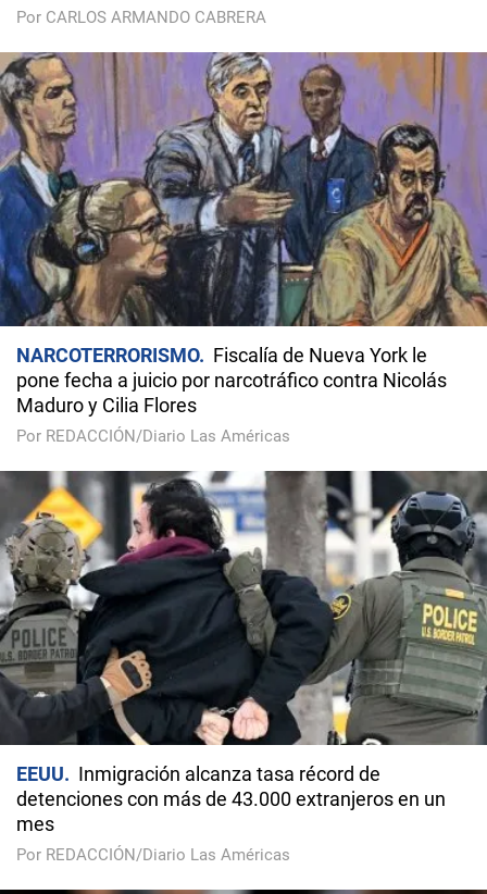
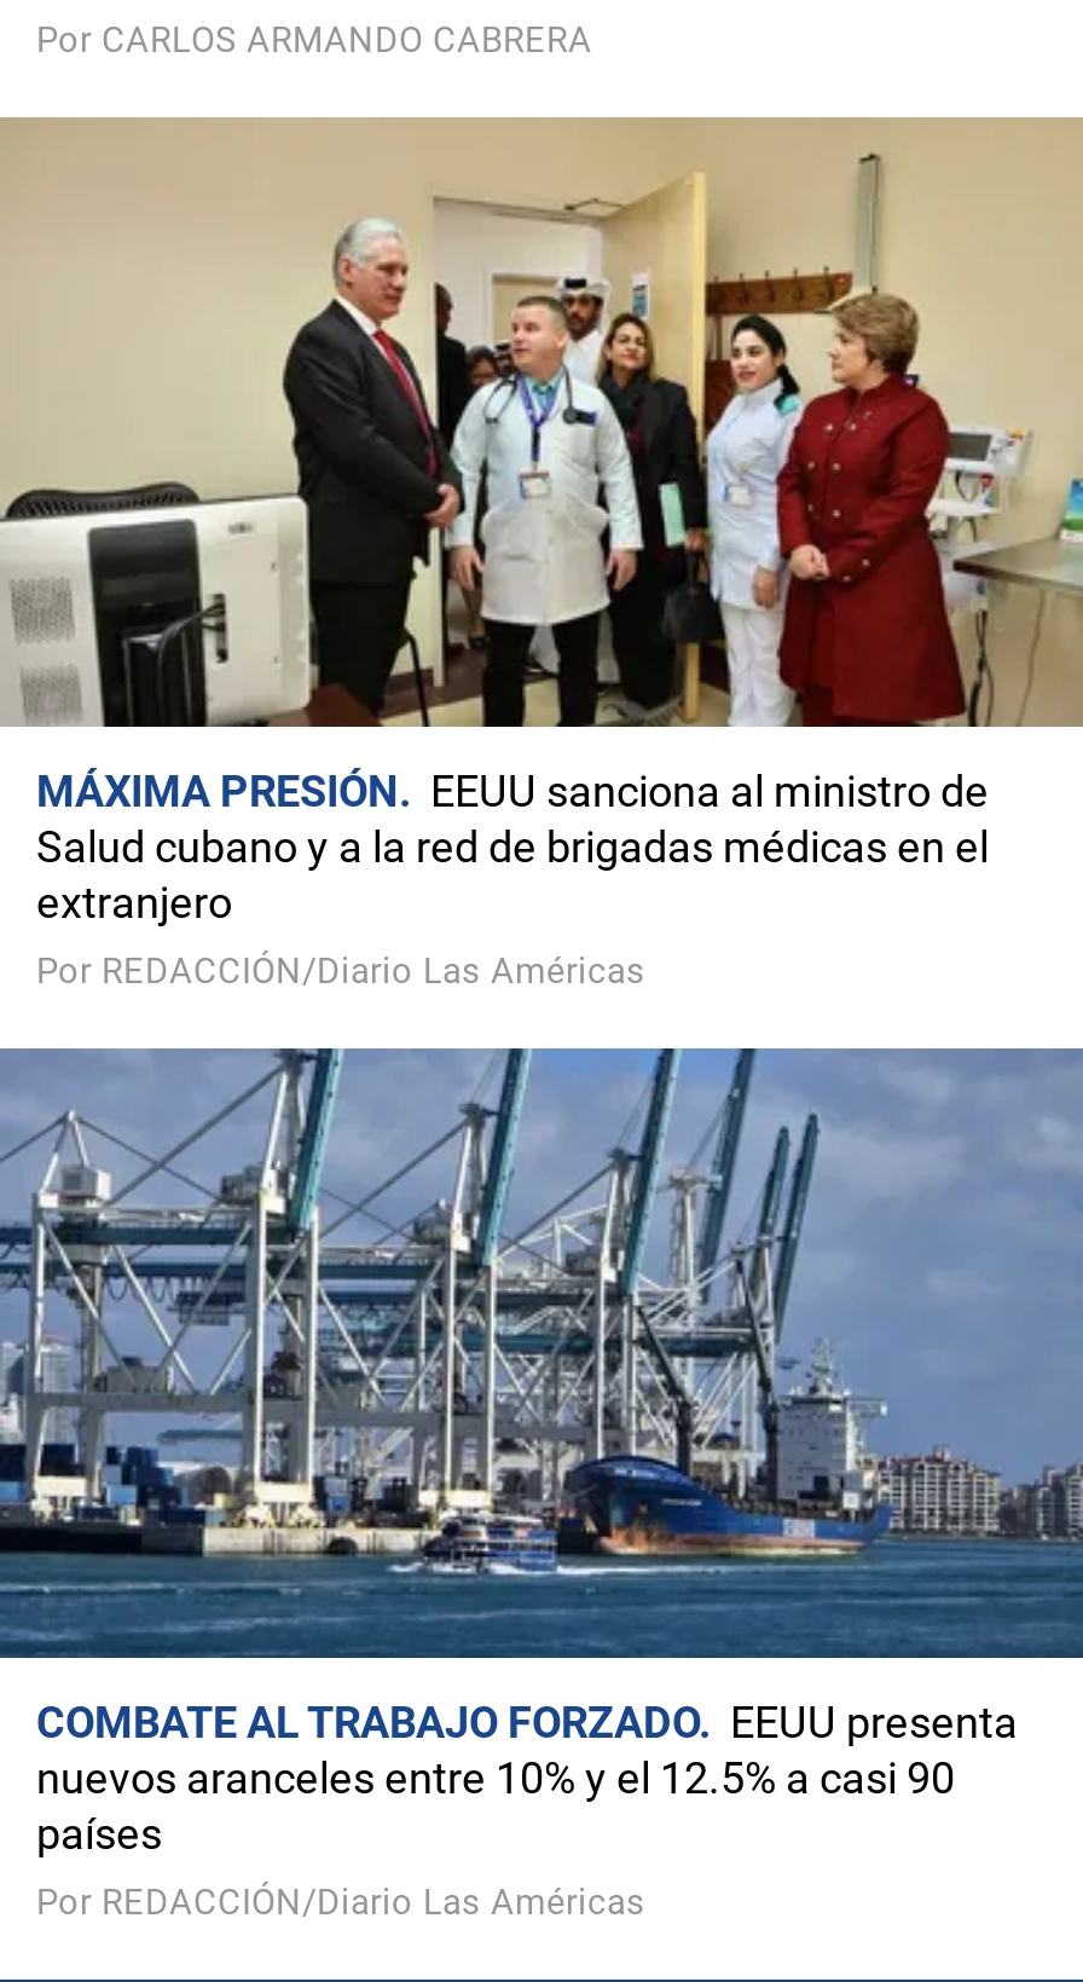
- [image]
- NARCOTERRORISMO
- Fiscalía de Nueva York le
- pone fecha a juicio por narcotráfico contra Nicolás
- Maduro y Cilia Flores
+ [image]
+ MÁXIMA PRESIÓN
+ EEUU sanciona al ministro de
+ Salud cubano y a la red de brigadas médicas en el
+ extranjero

- [image]
- EEUU
- Inmigración alcanza tasa récord de
- detenciones con más de 43.000 extranjeros en un
- mes
+ [image]
+ COMBATE AL TRABAJO FORZADO
+ EEUU presenta
+ nuevos aranceles entre 10% y el 12.5% a casi 90
+ países
